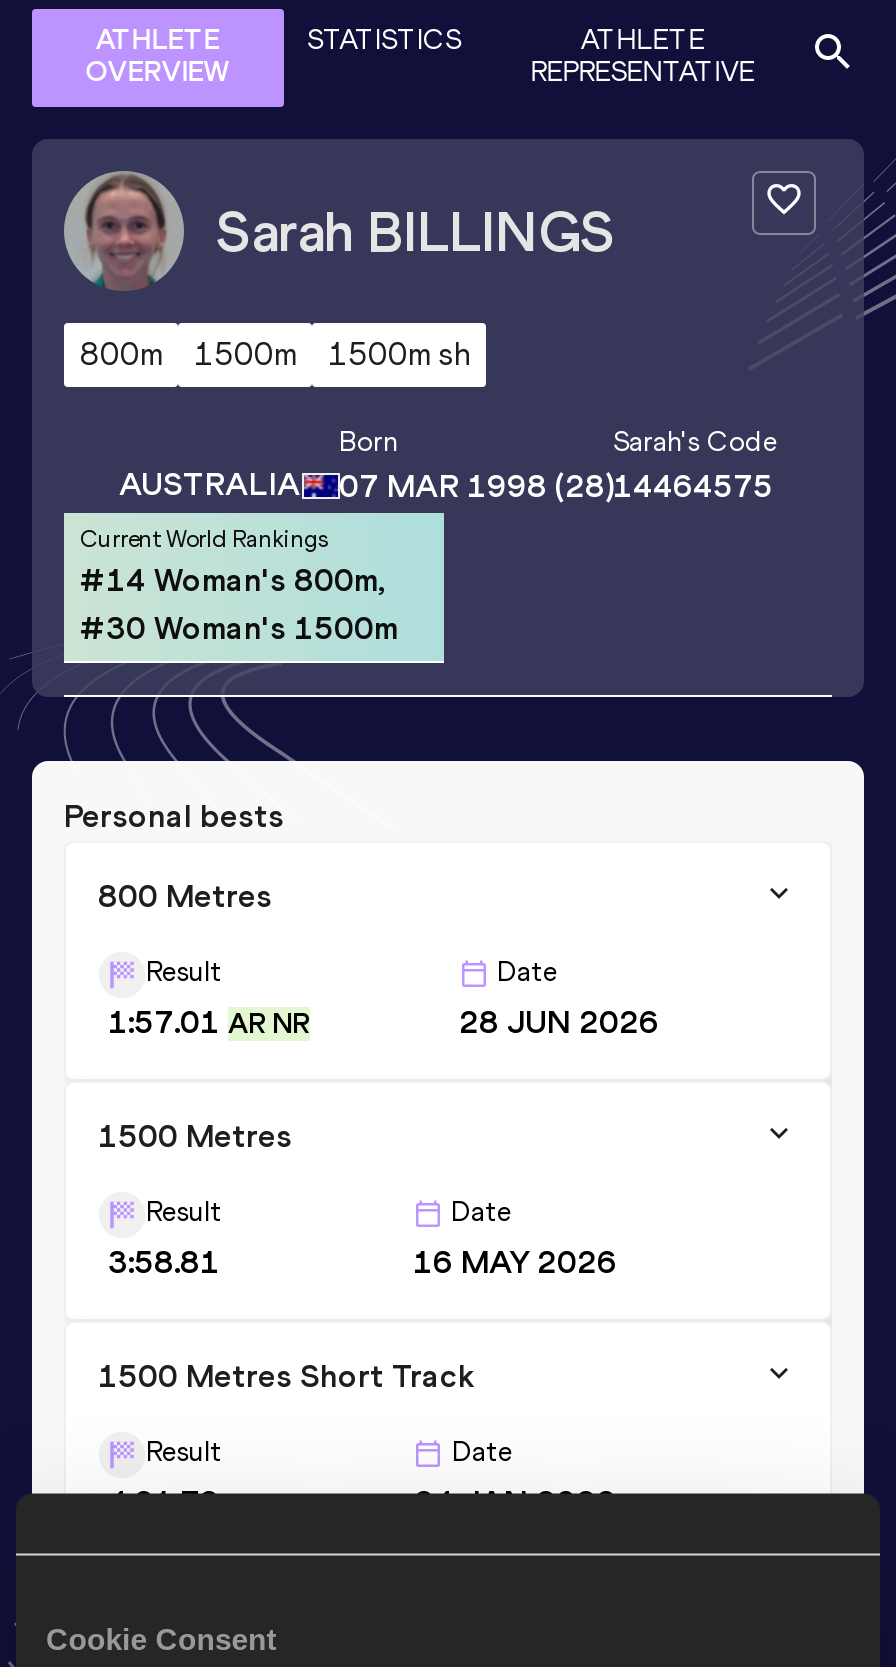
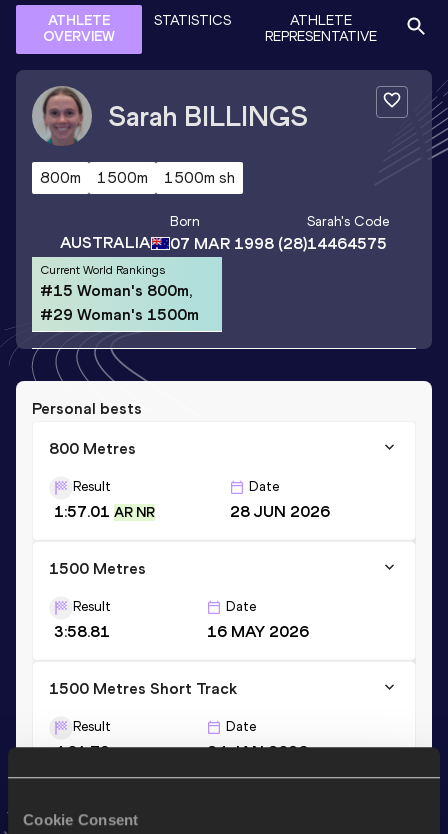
- #14 Woman's 800m,
+ #15 Woman's 800m,

- #30 Woman's 1500m
+ #29 Woman's 1500m
